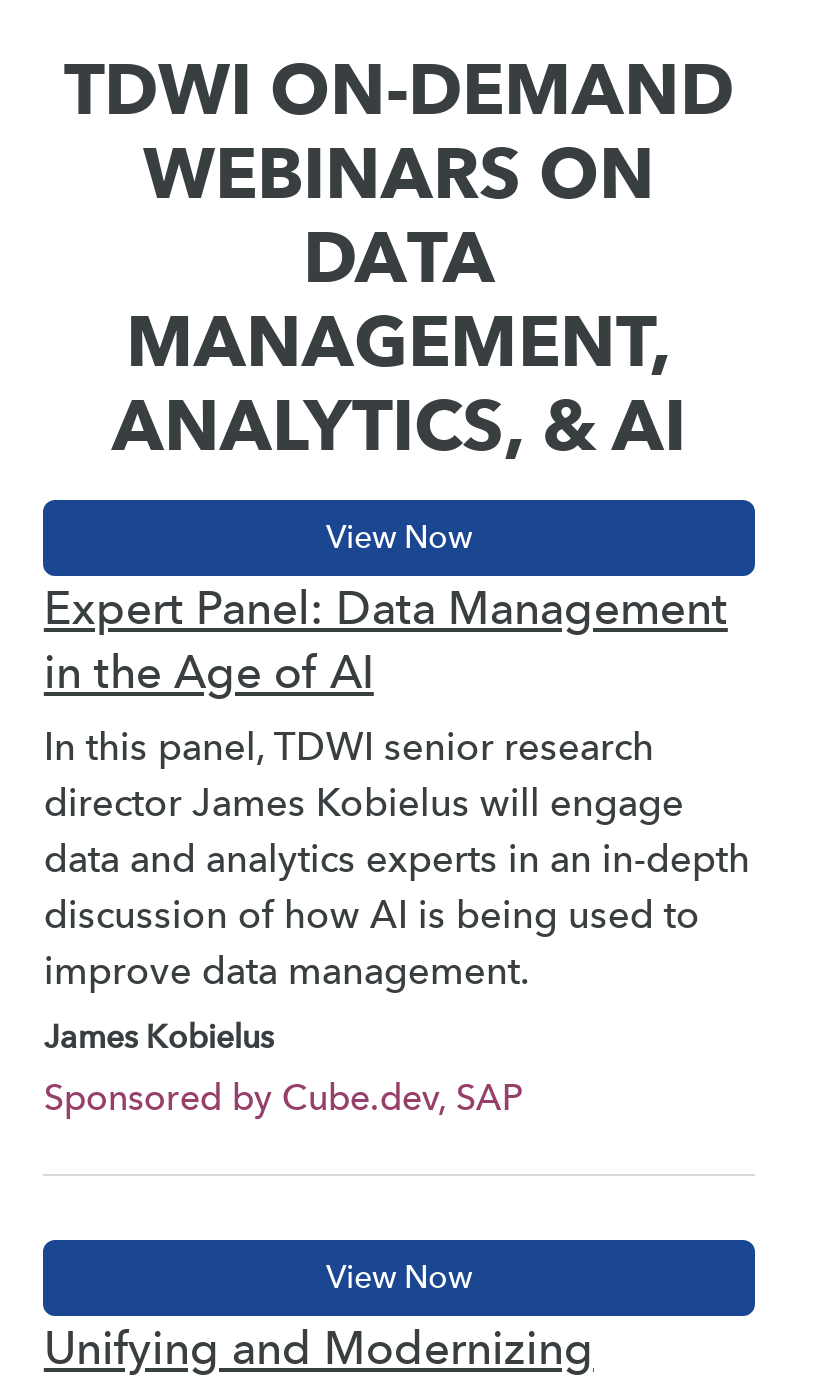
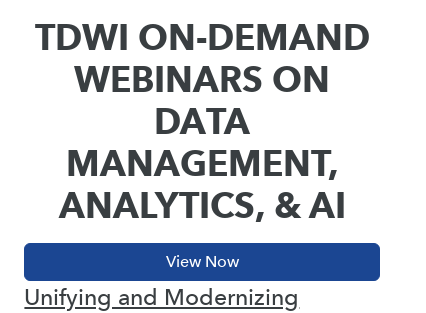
- Expert Panel: Data Management
- in the Age of AI
- In this panel, TDWI senior research
- director James Kobielus will engage
- data and analytics experts in an in-depth
- discussion of how AI is being used to
- improve data management.
- James Kobielus
- Sponsored by Cube.dev, SAP
